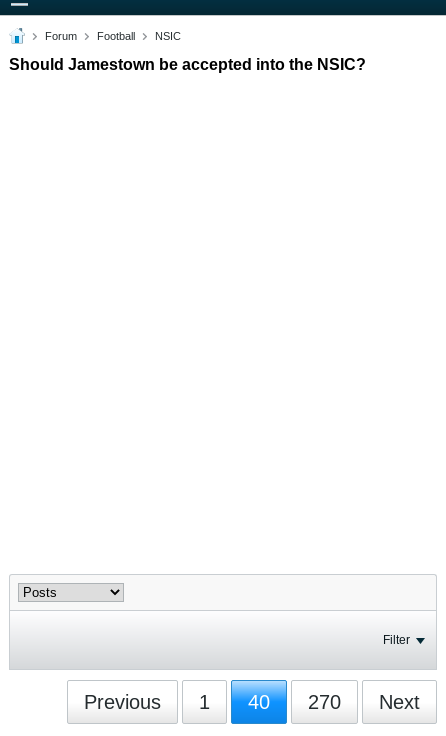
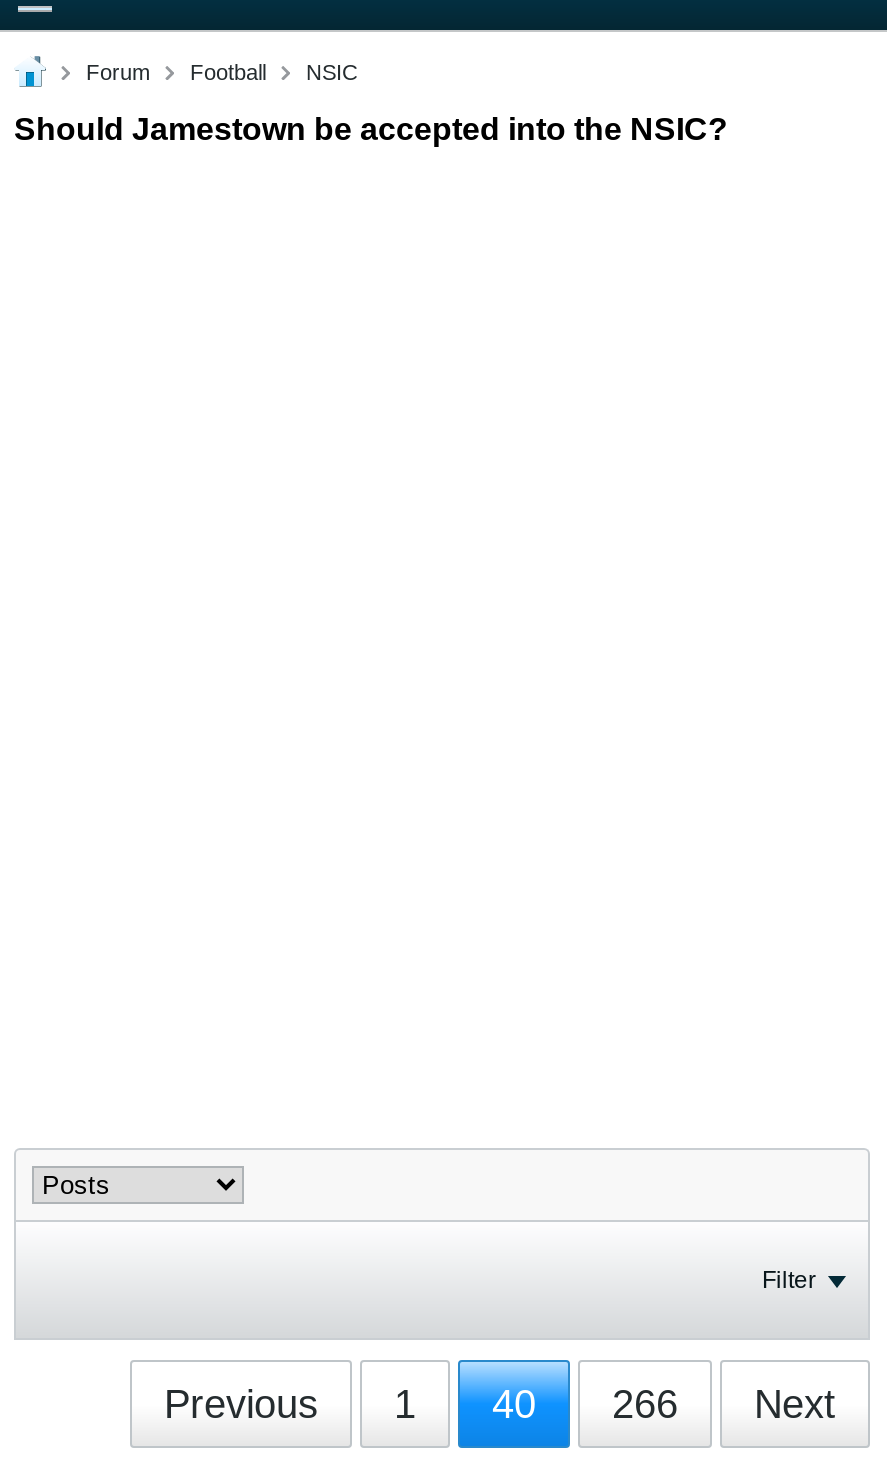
- Previous 1 40 270 Next
+ Previous 1 40 266 Next
